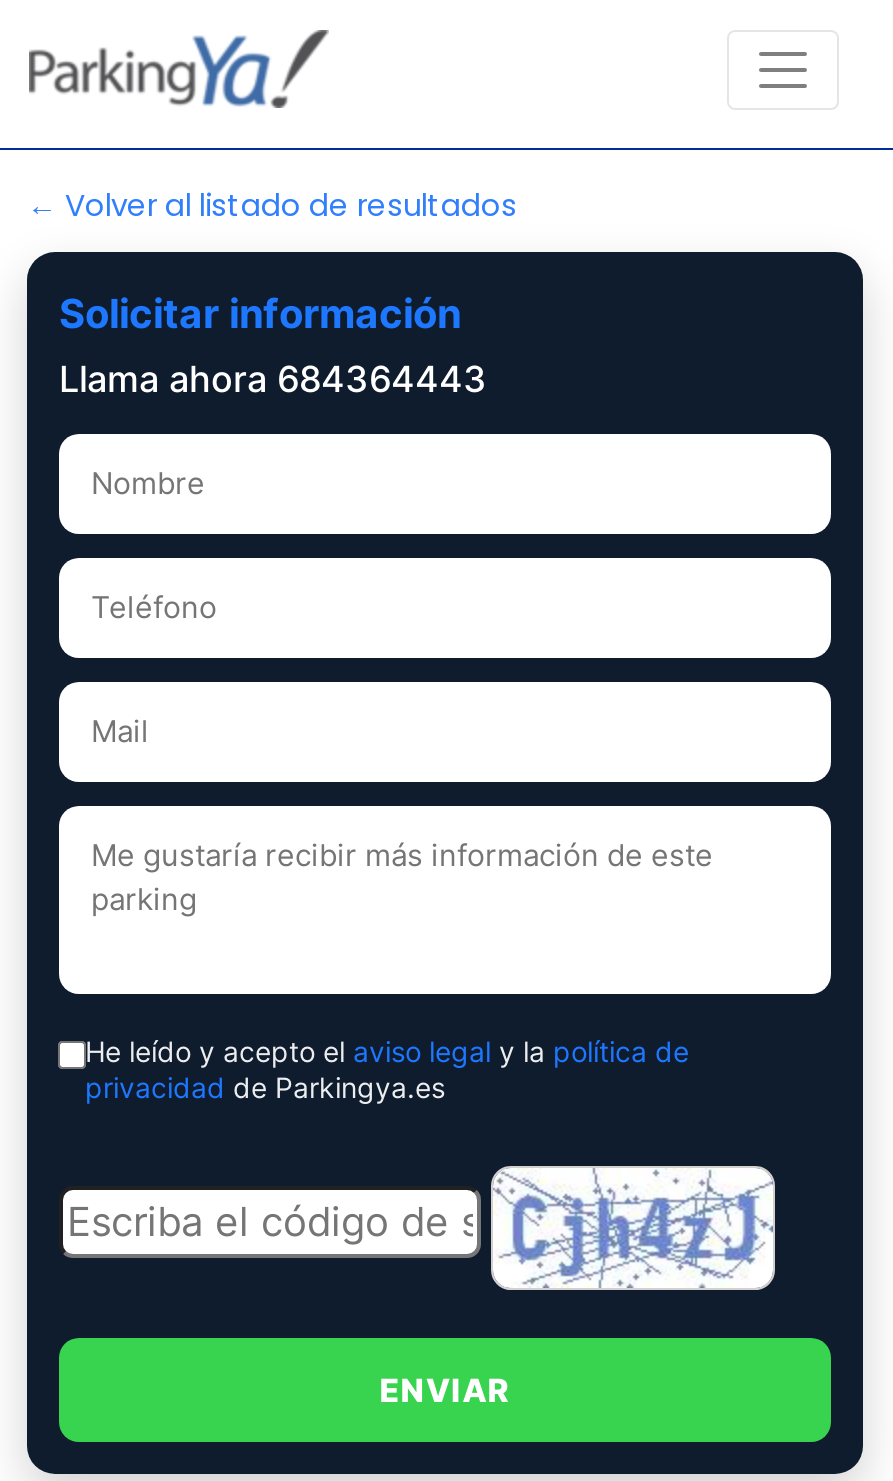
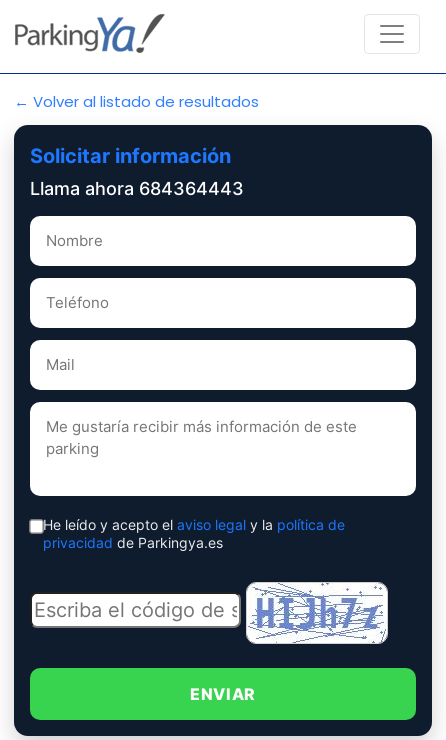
- [image]
+ [image]
